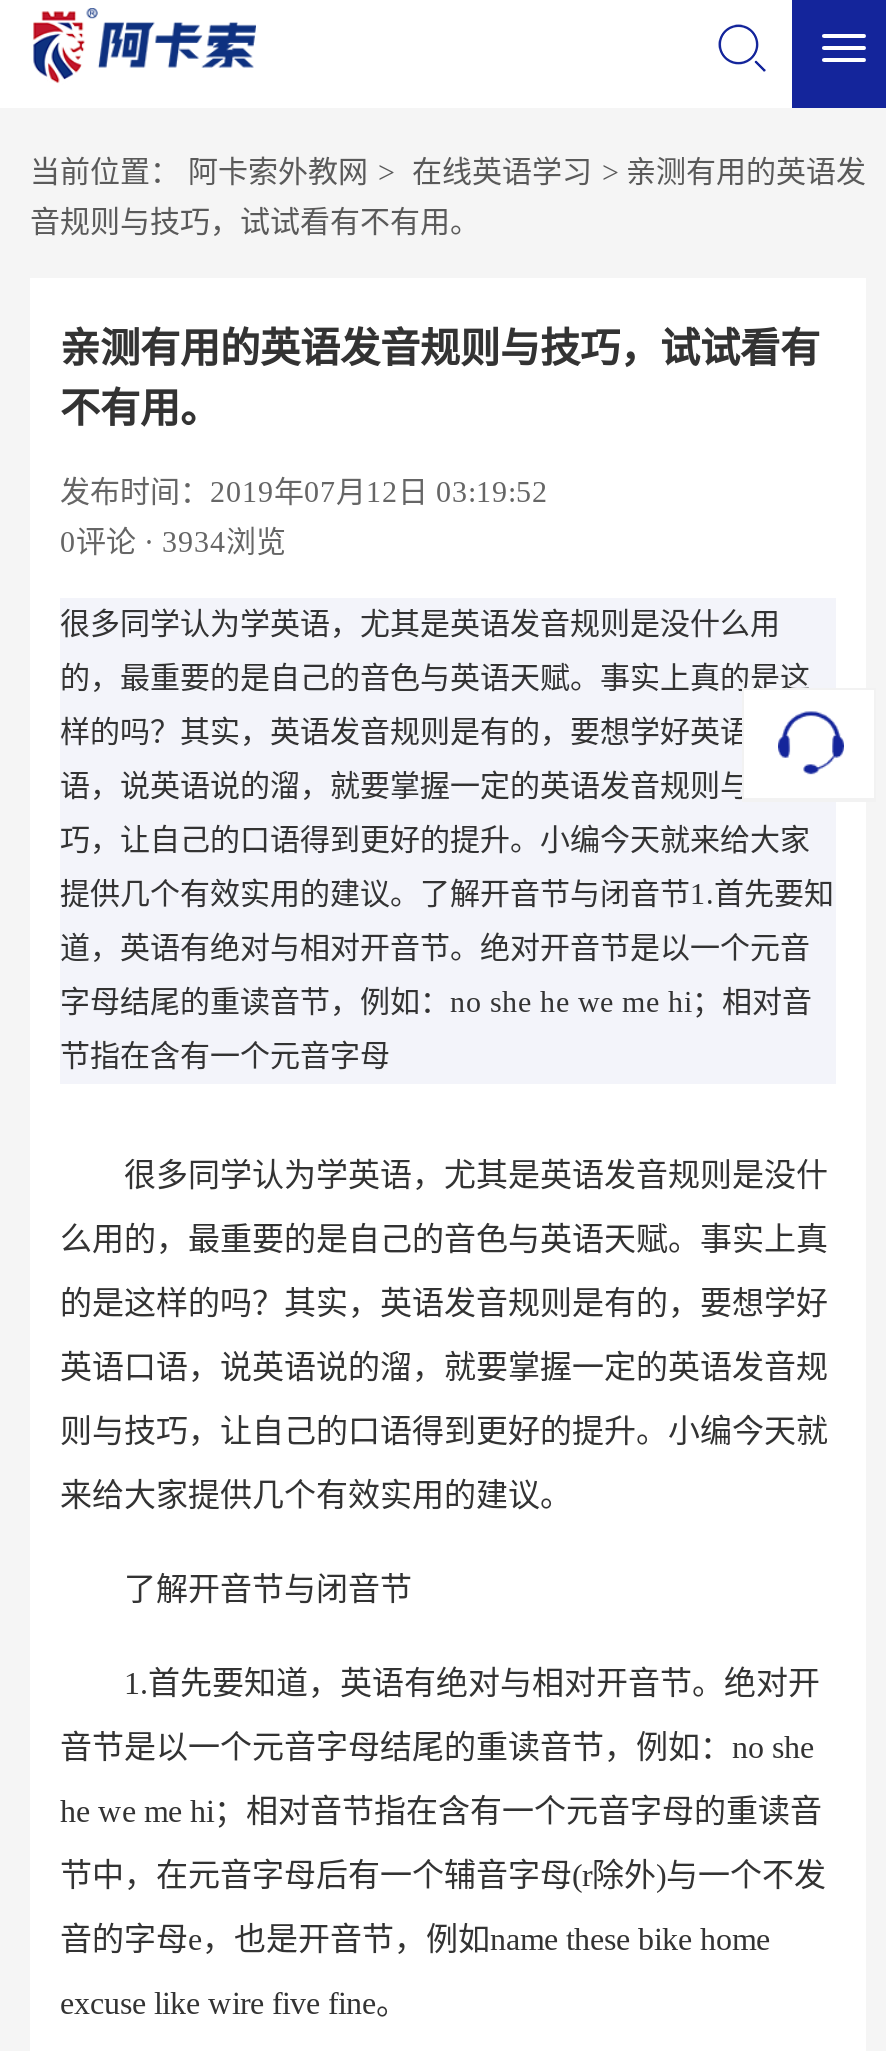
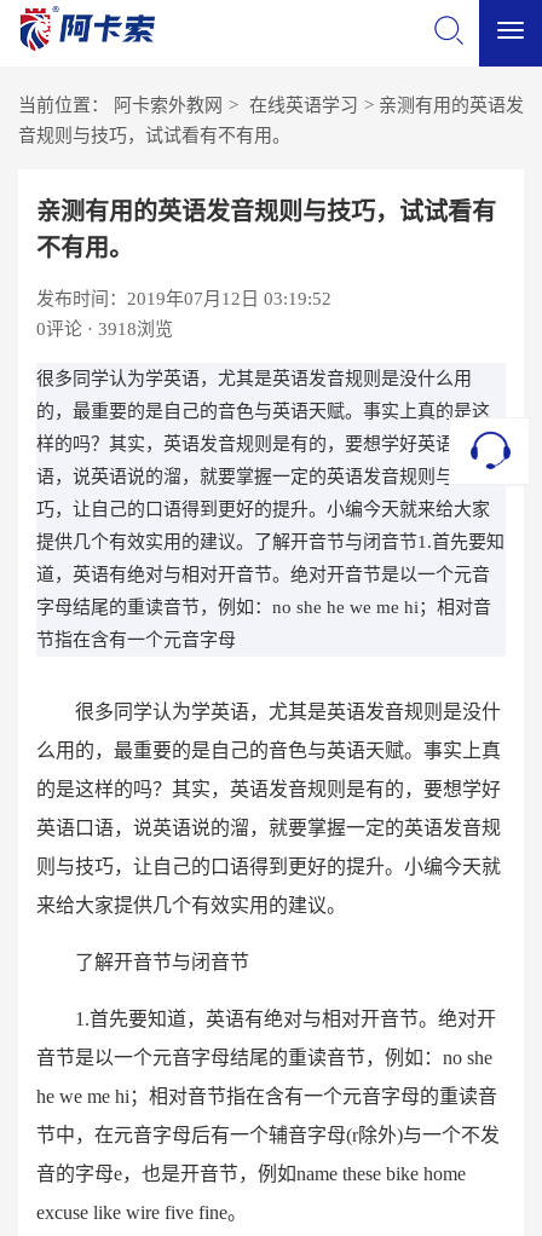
- 0评论 · 3934浏览
+ 0评论 · 3918浏览
